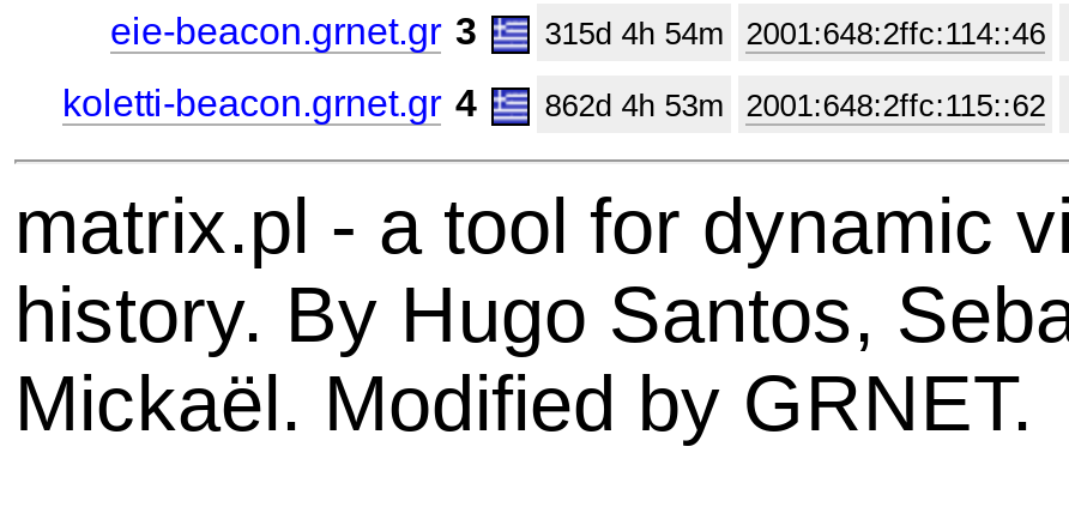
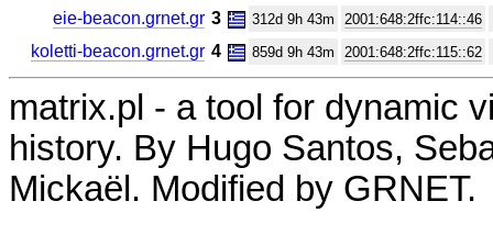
- eie-beacon.grnet.gr 3 315d 4h 54m 2001:648:2ffc:114::46
+ eie-beacon.grnet.gr 3 312d 9h 43m 2001:648:2ffc:114::46

- koletti-beacon.grnet.gr 4 862d 4h 53m 2001:648:2ffc:115::62
+ koletti-beacon.grnet.gr 4 859d 9h 43m 2001:648:2ffc:115::62
